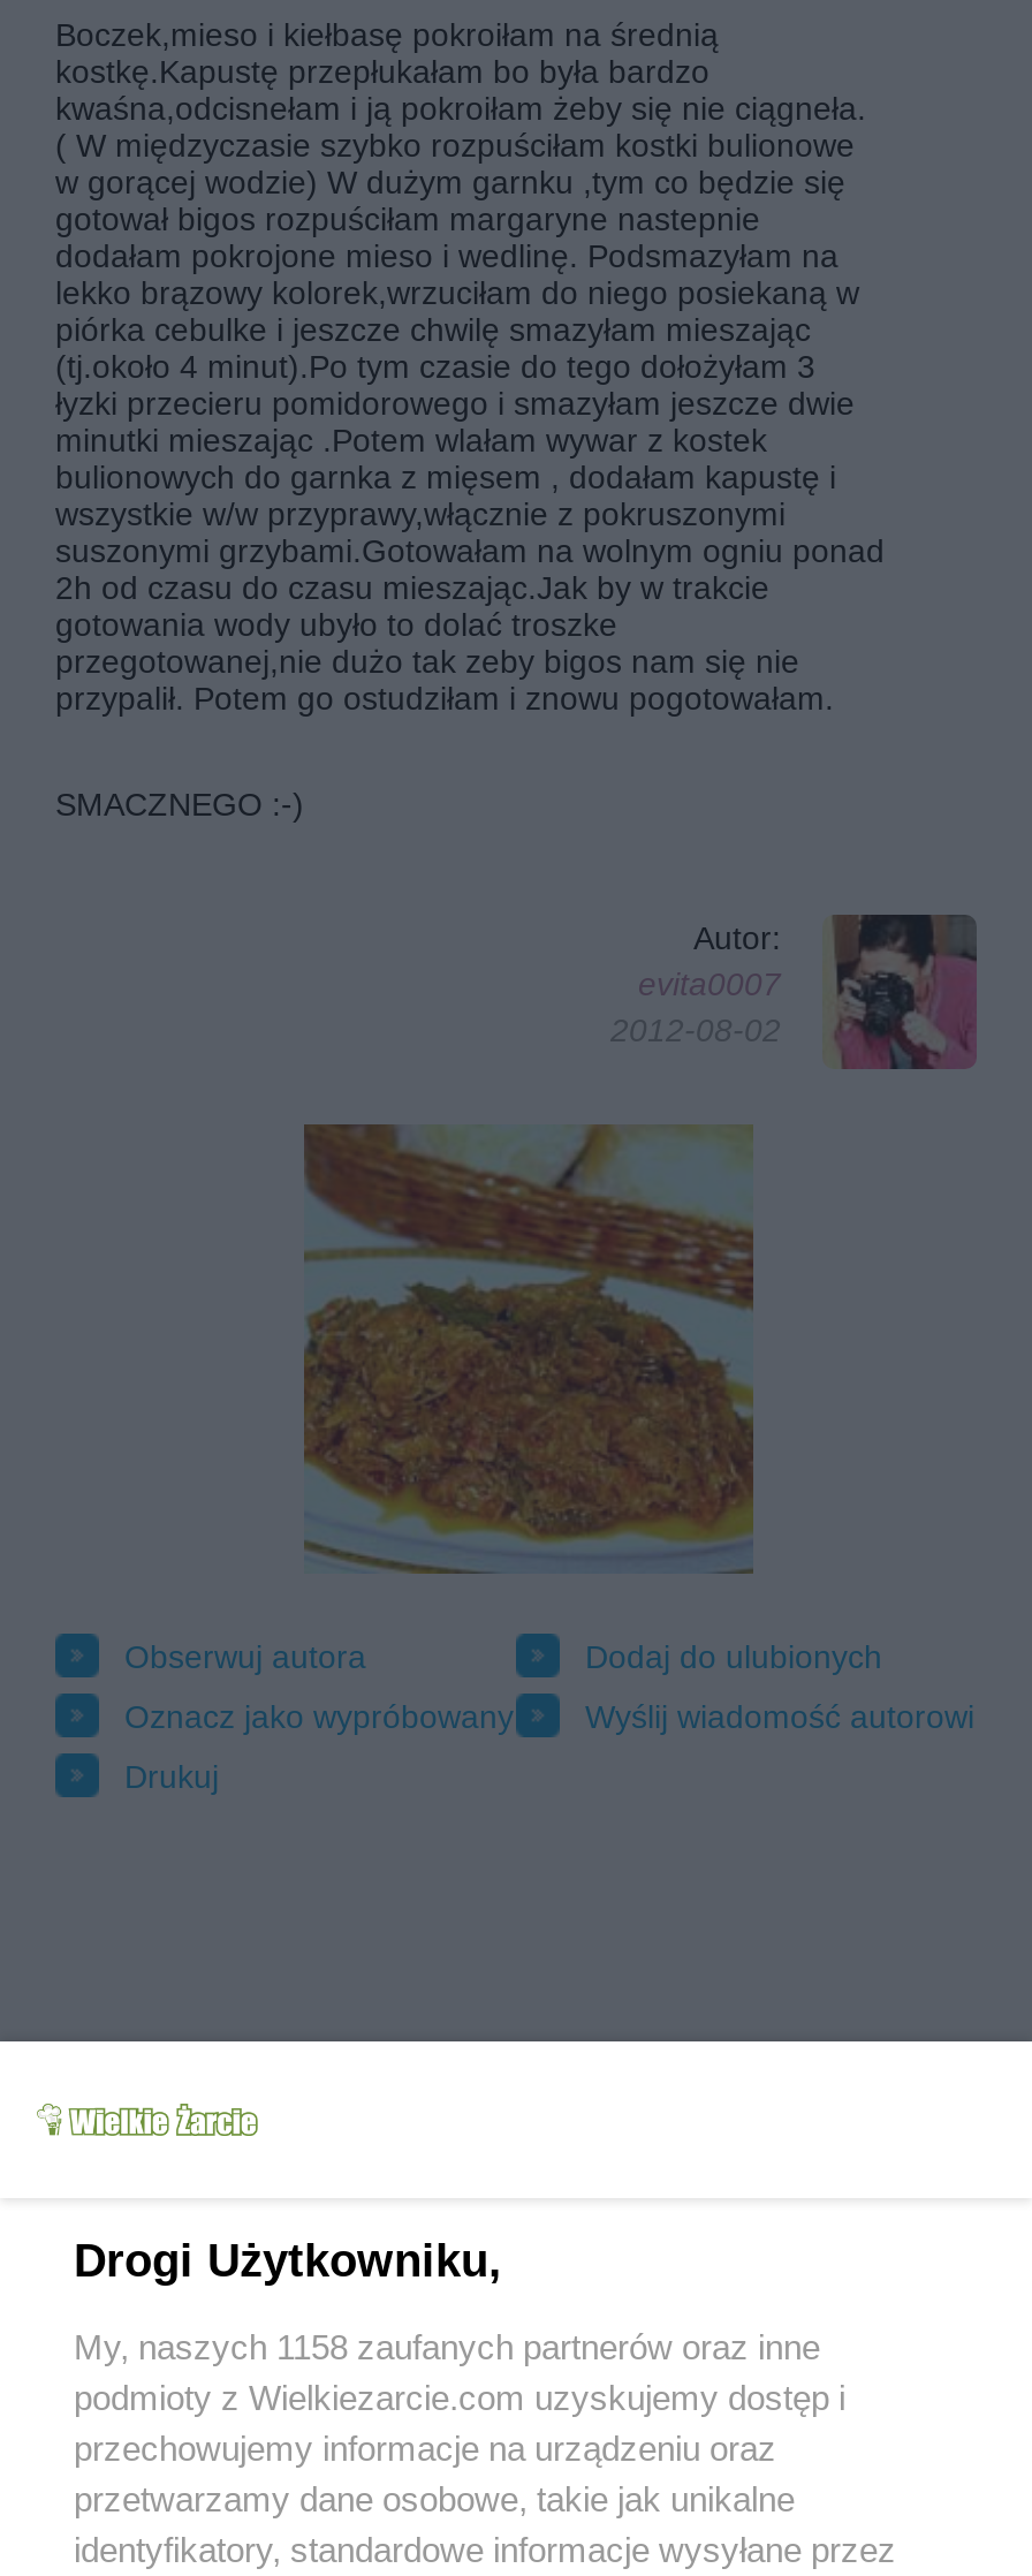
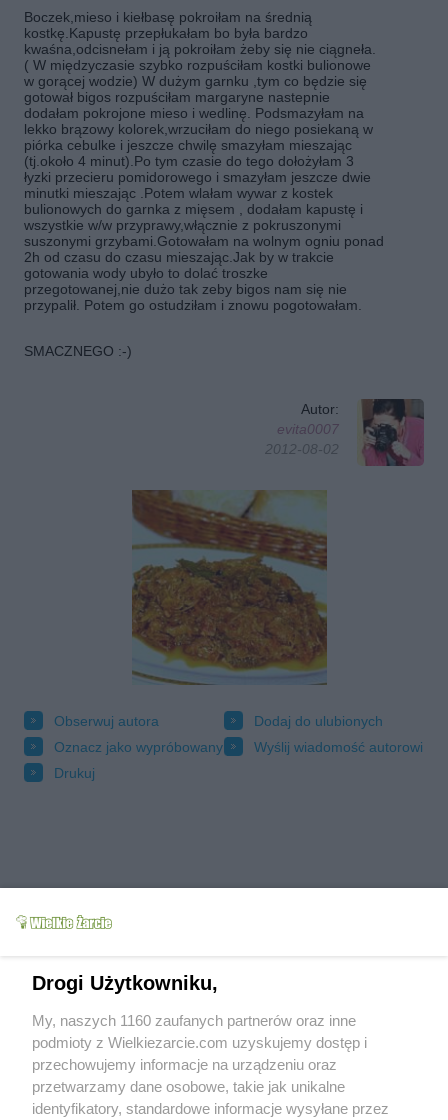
- My, naszych 1158 zaufanych partnerów oraz inne
+ My, naszych 1160 zaufanych partnerów oraz inne
